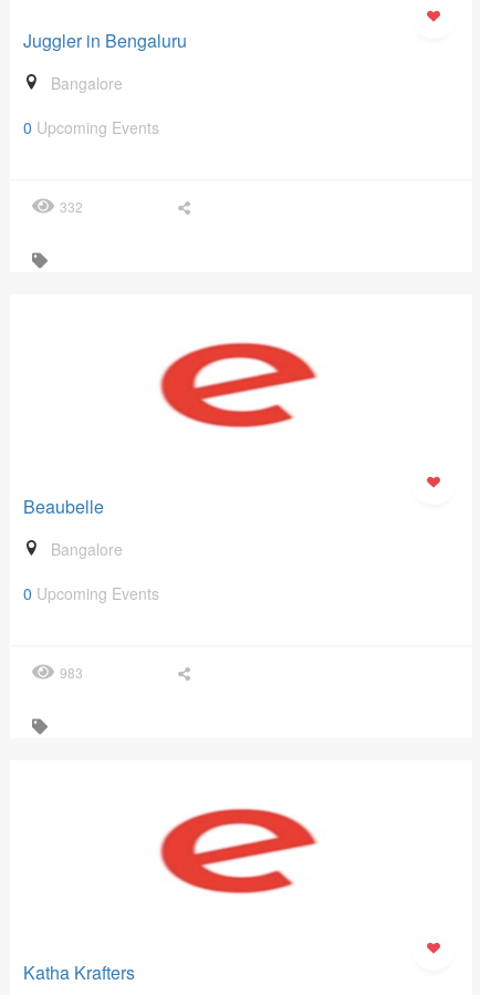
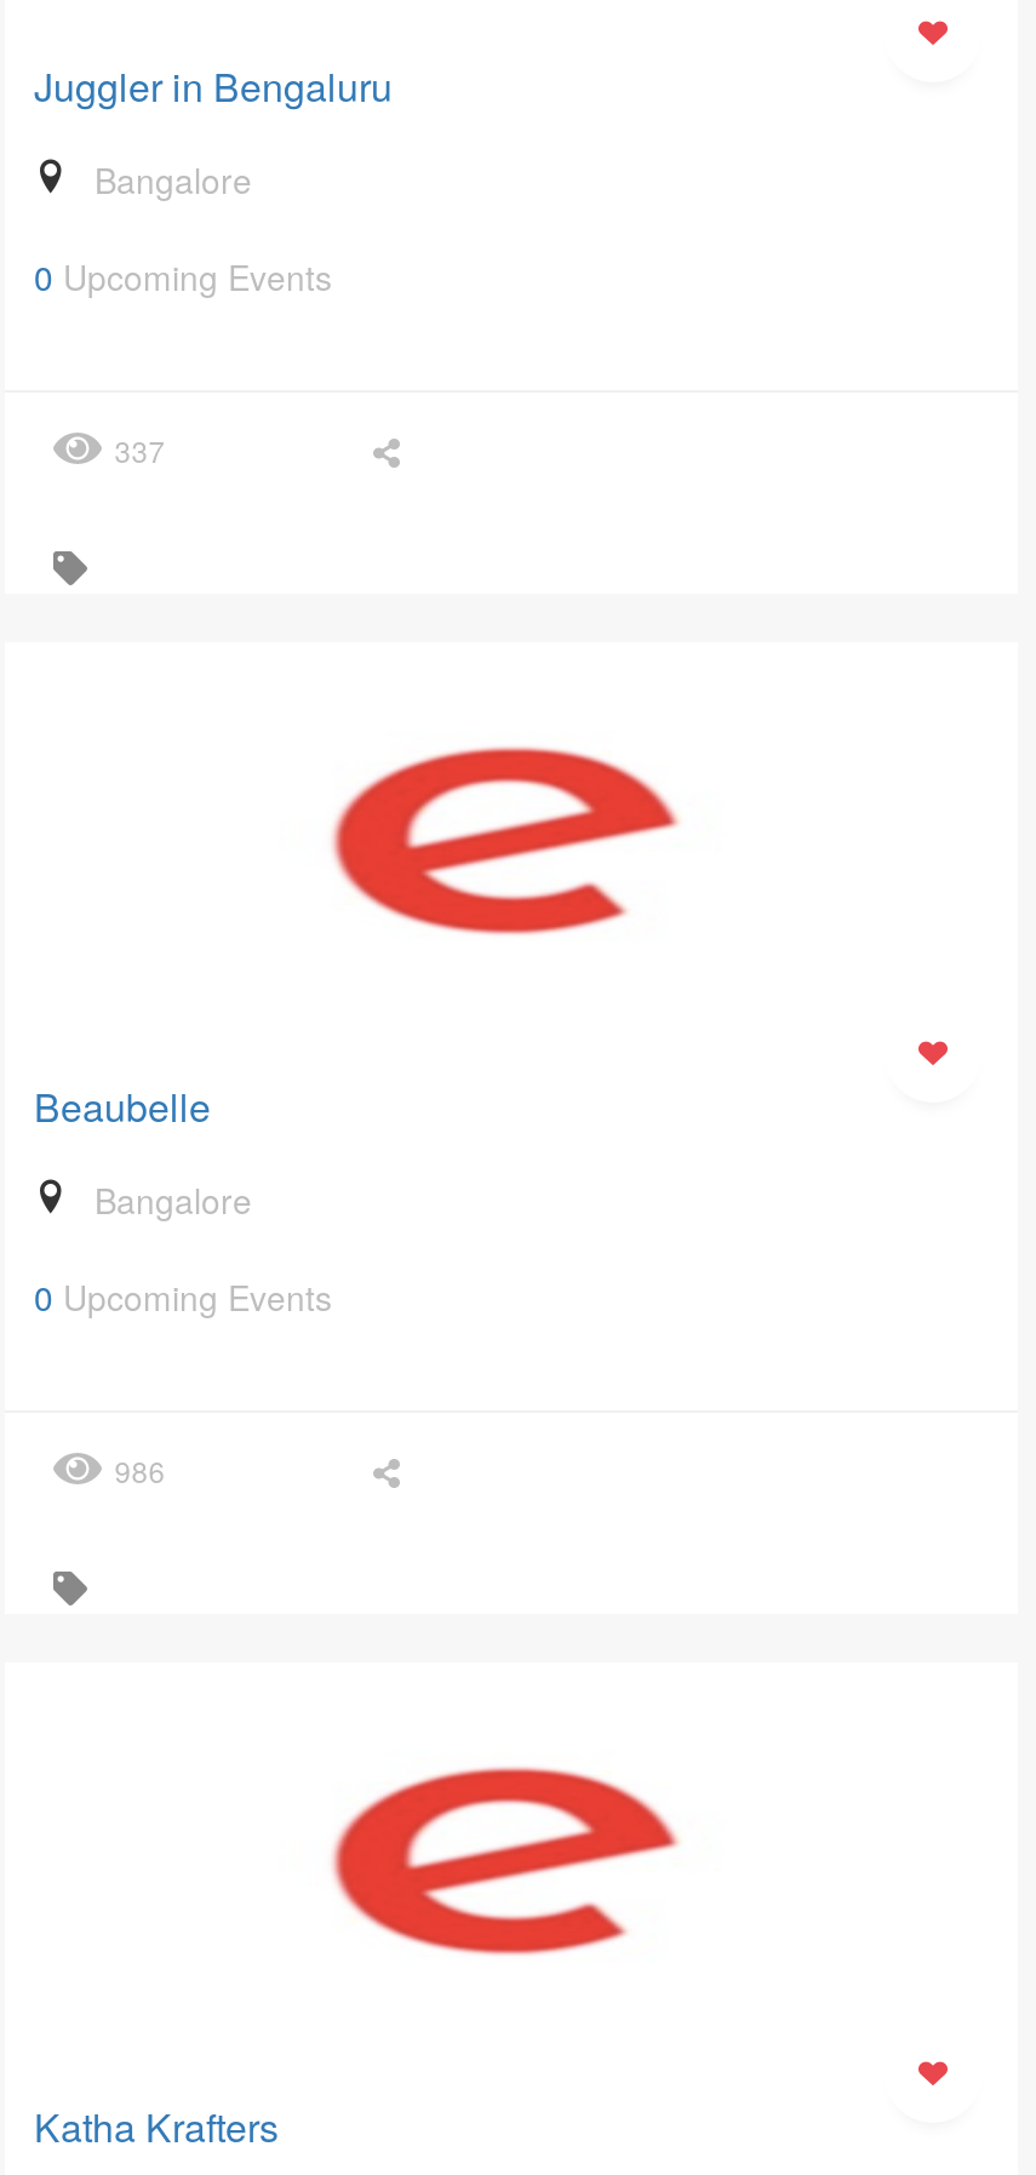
- 332
+ 337

- 983
+ 986
